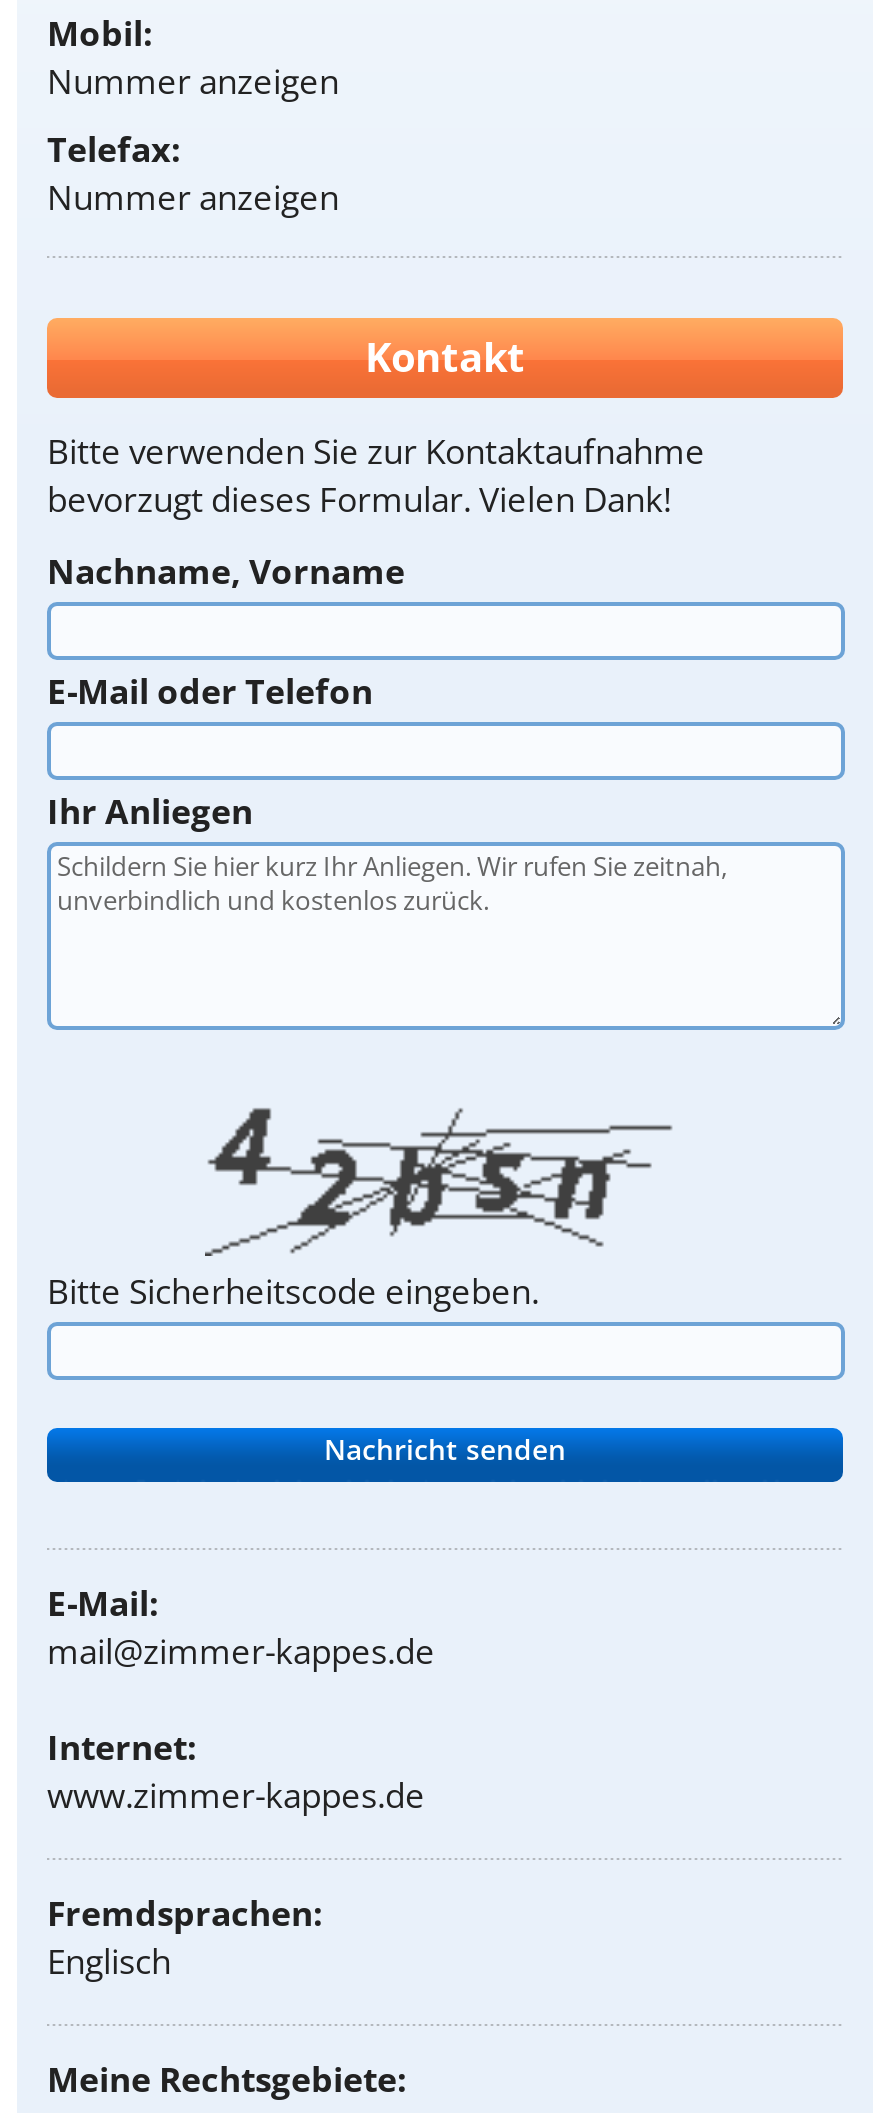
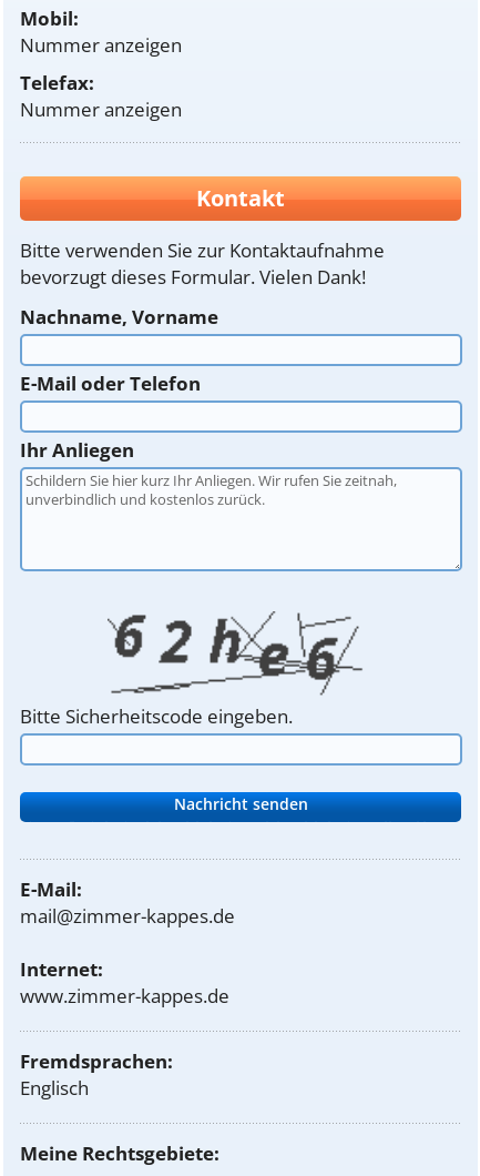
- [image]
+ [image]
